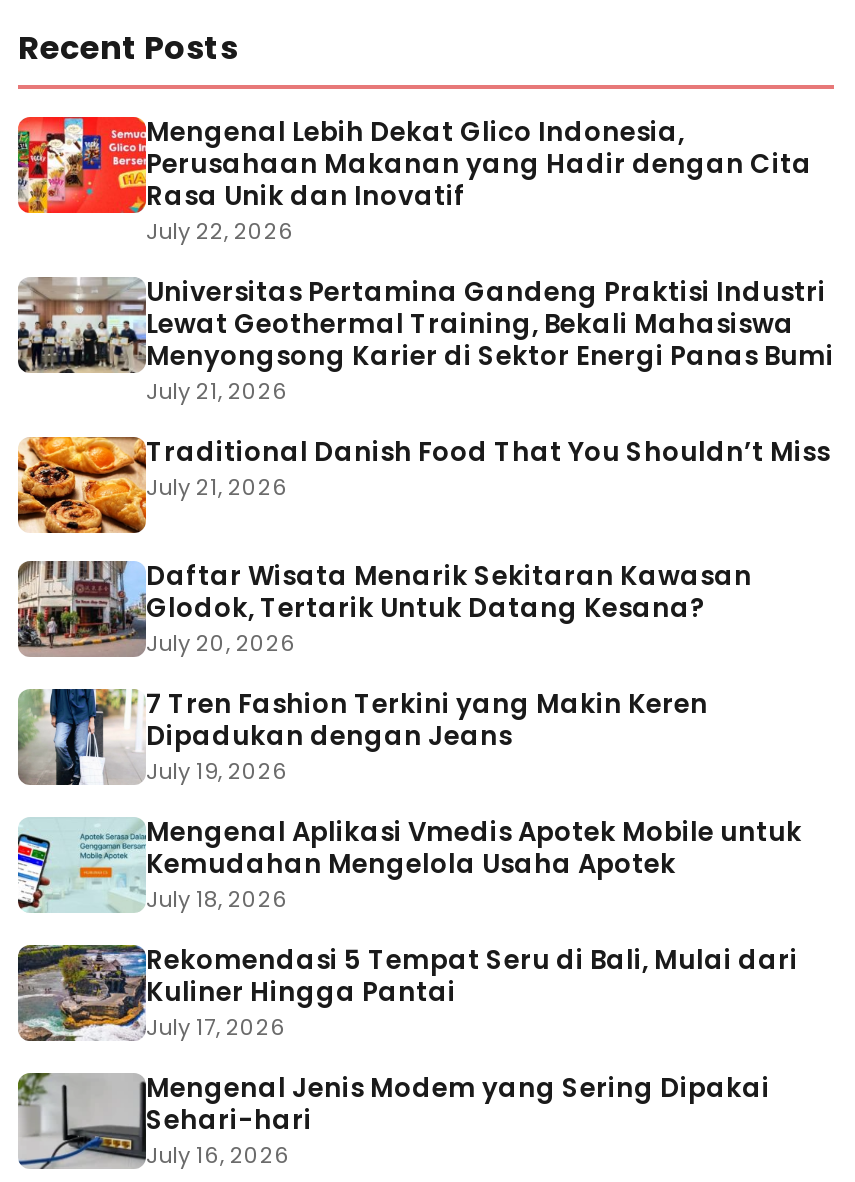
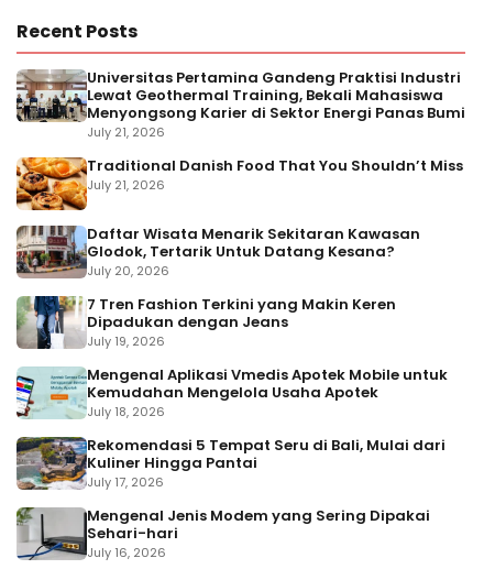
- [image]
- Mengenal Lebih Dekat Glico Indonesia,
- Perusahaan Makanan yang Hadir dengan Cita
- Rasa Unik dan Inovatif
- July 22, 2026
